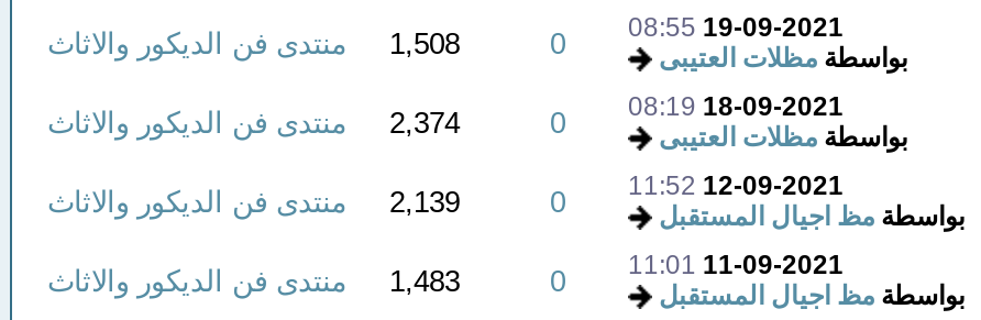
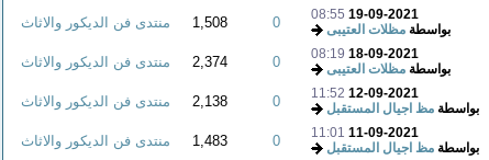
- 2,139 منتدى فن الديكور والاثاث
+ 2,138 منتدى فن الديكور والاثاث
